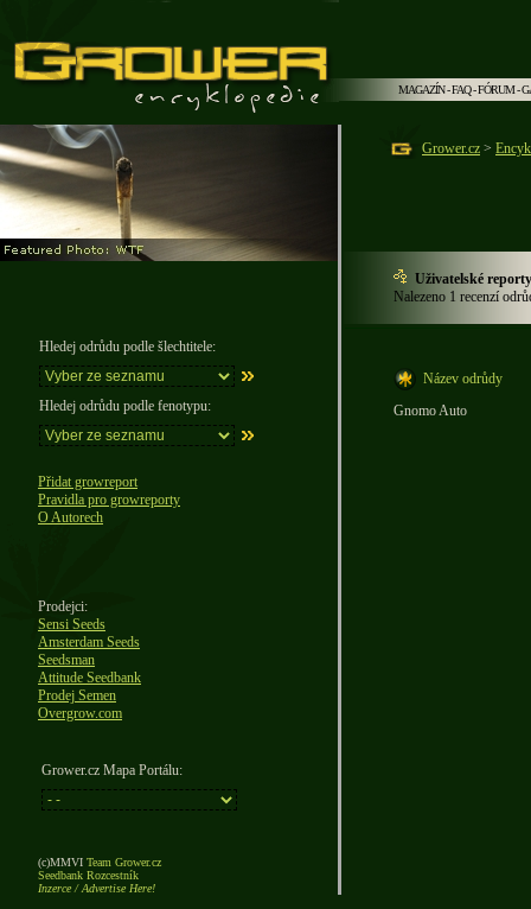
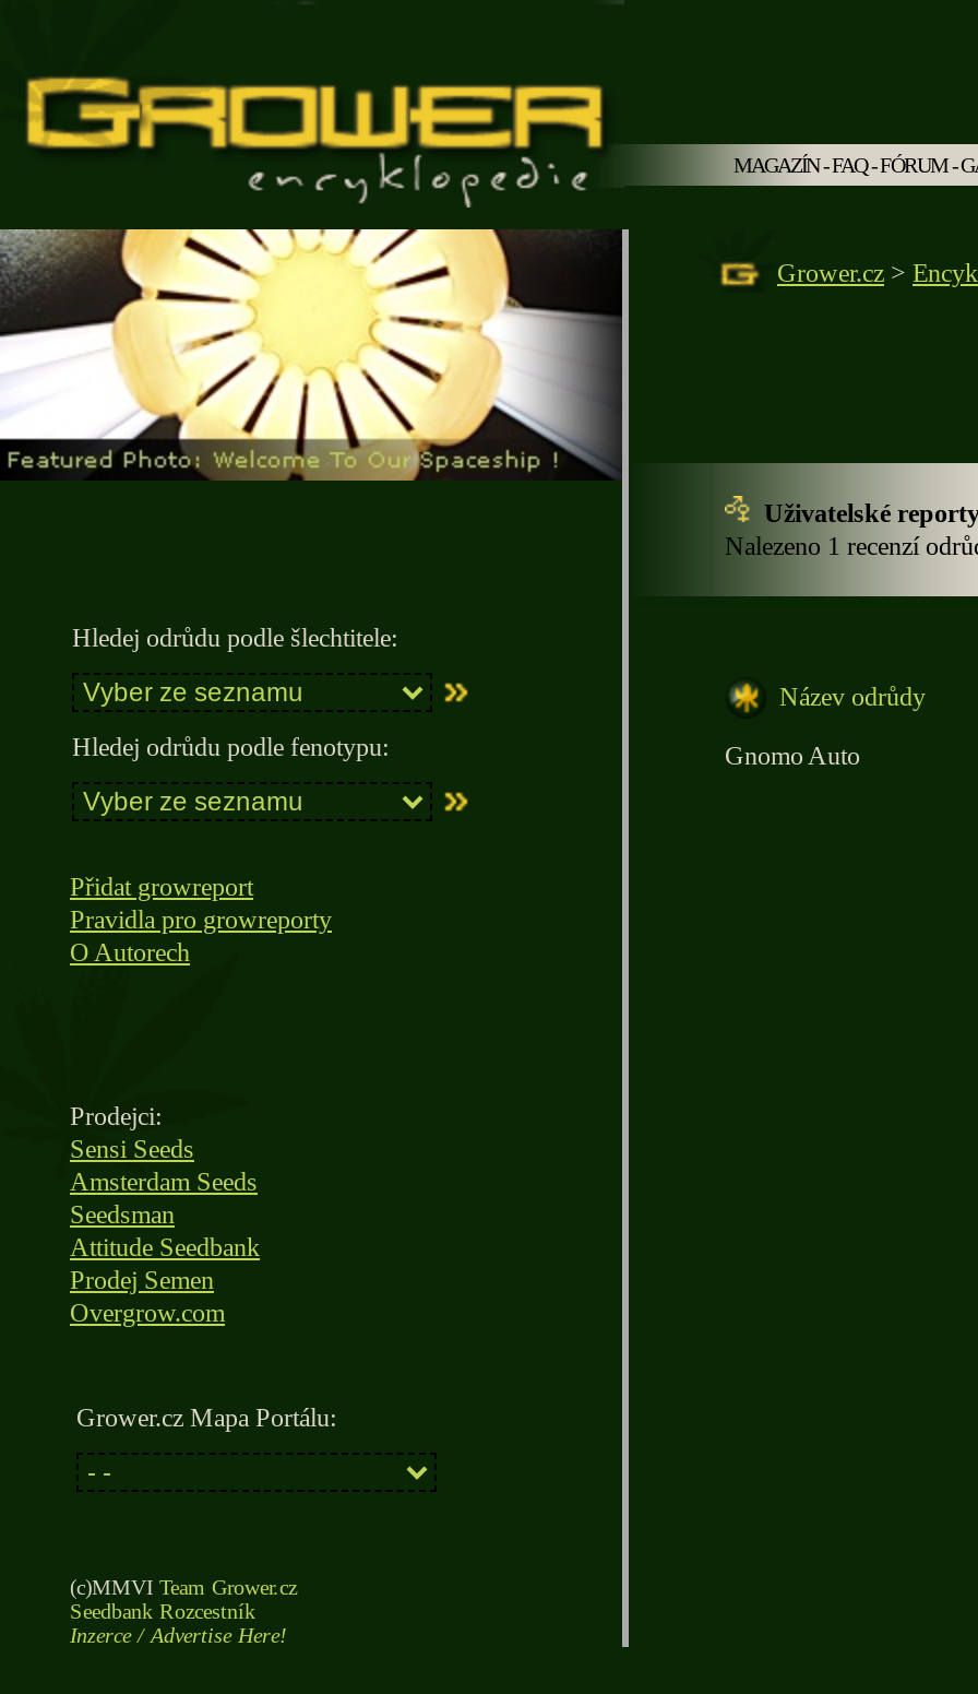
- [image]
+ [image]
